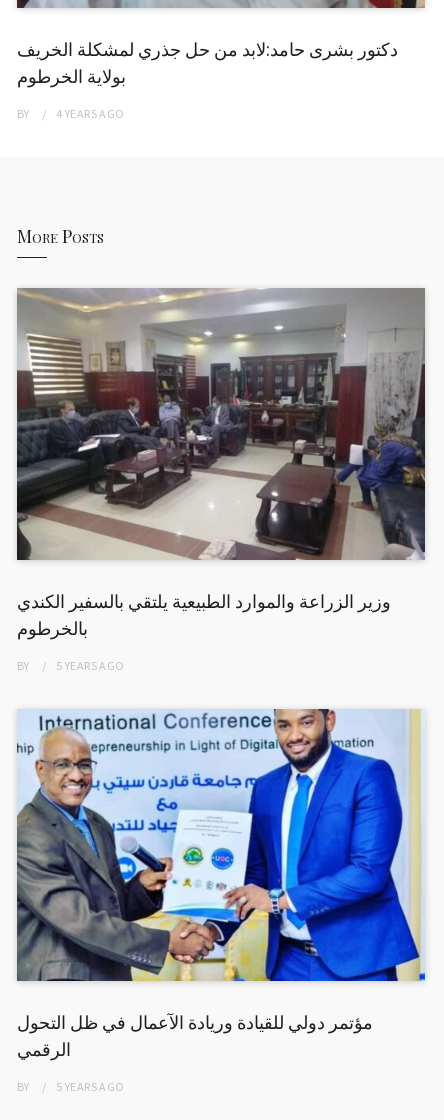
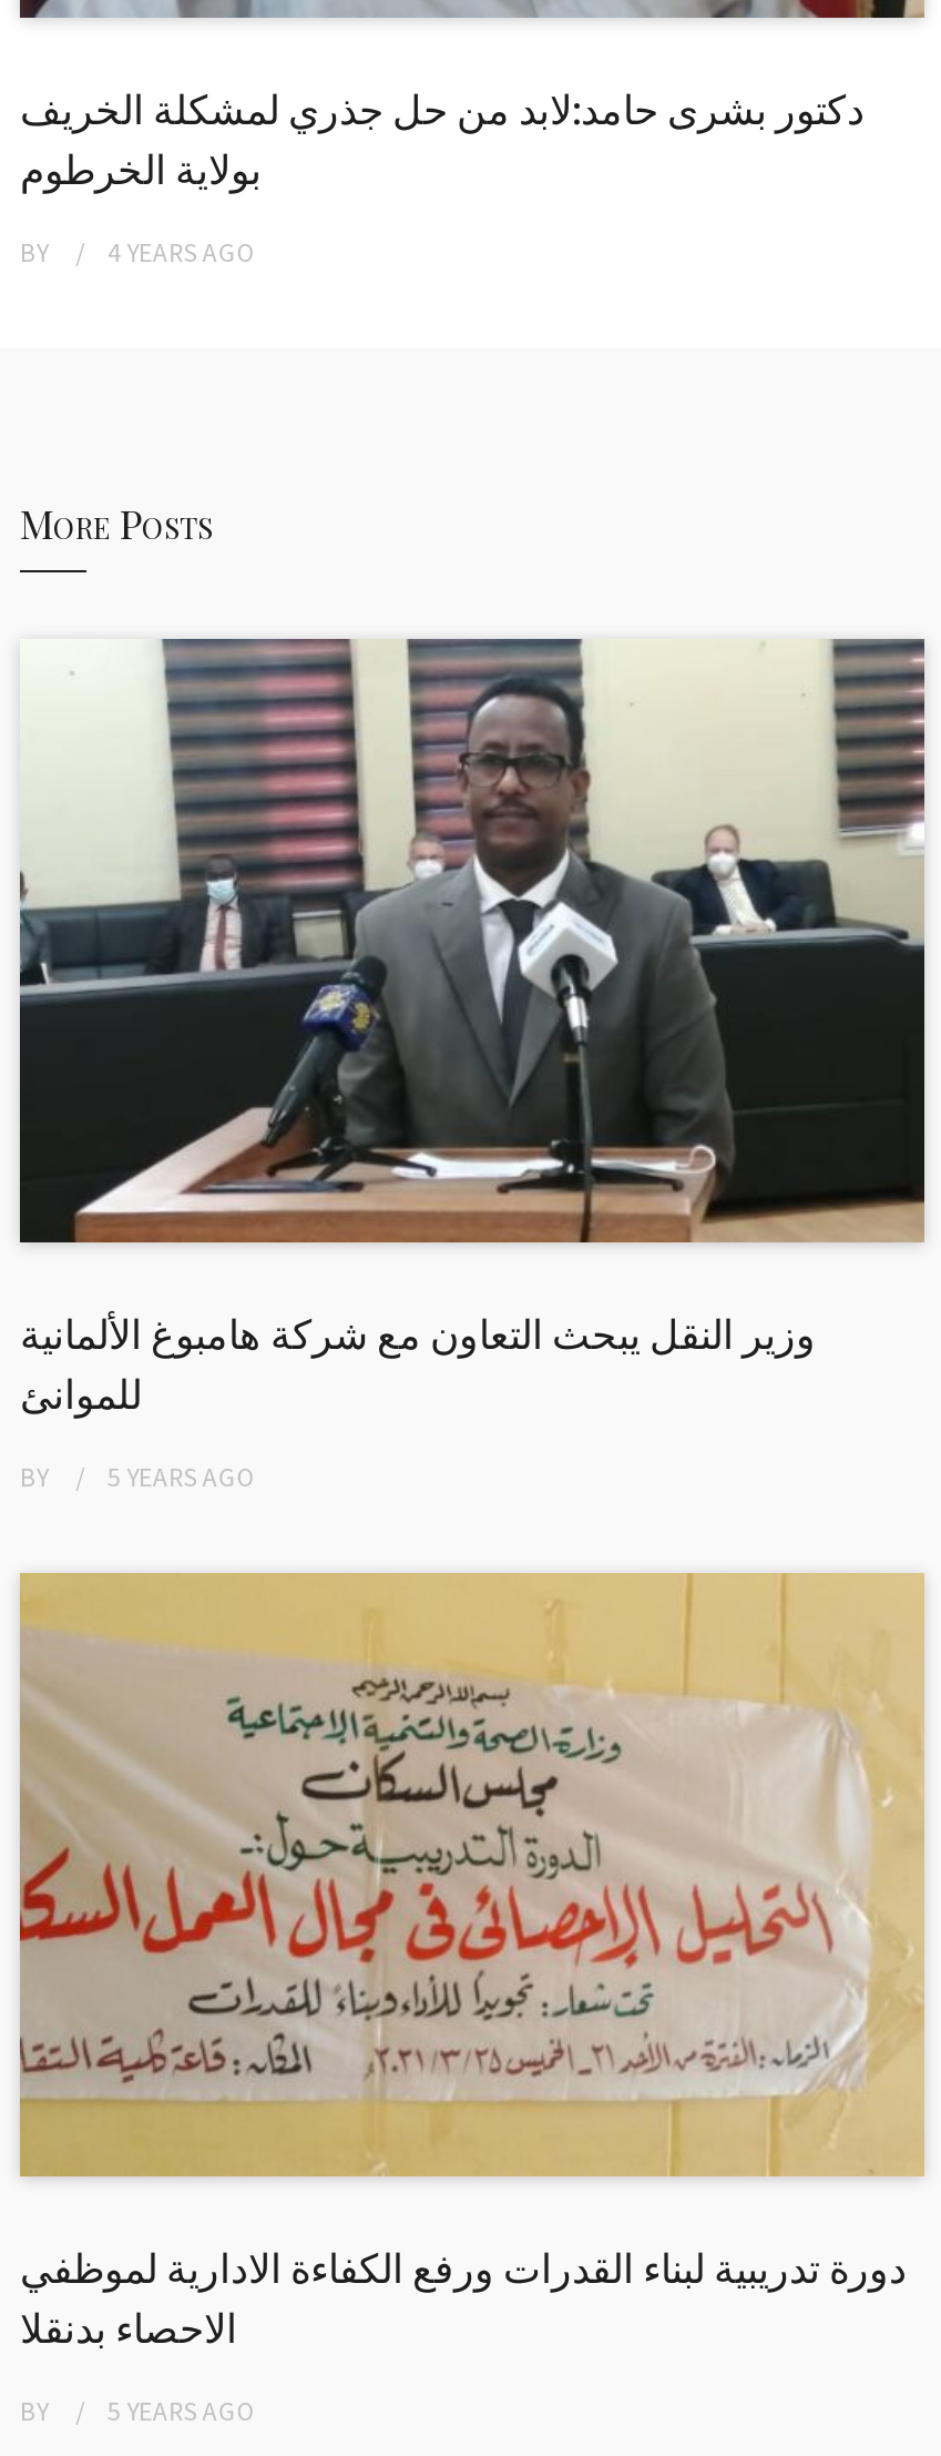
- [image]
- وزير الزراعة والموارد الطبيعية يلتقي بالسفير الكندي
- بالخرطوم
+ [image]
+ وزير النقل يبحث التعاون مع شركة هامبوغ الألمانية
+ للموانئ

- [image]
- مؤتمر دولي للقيادة وريادة الآعمال في ظل التحول
- الرقمي
+ [image]
+ دورة تدريبية لبناء القدرات ورفع الكفاءة الادارية لموظفي
+ الاحصاء بدنقلا
